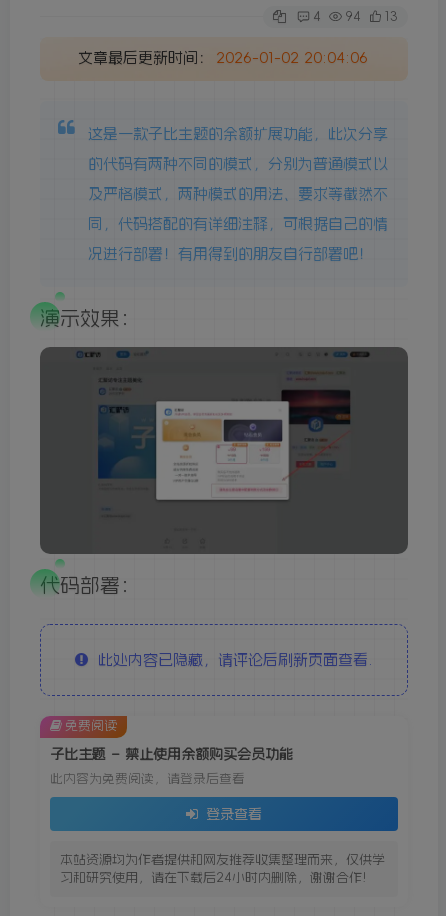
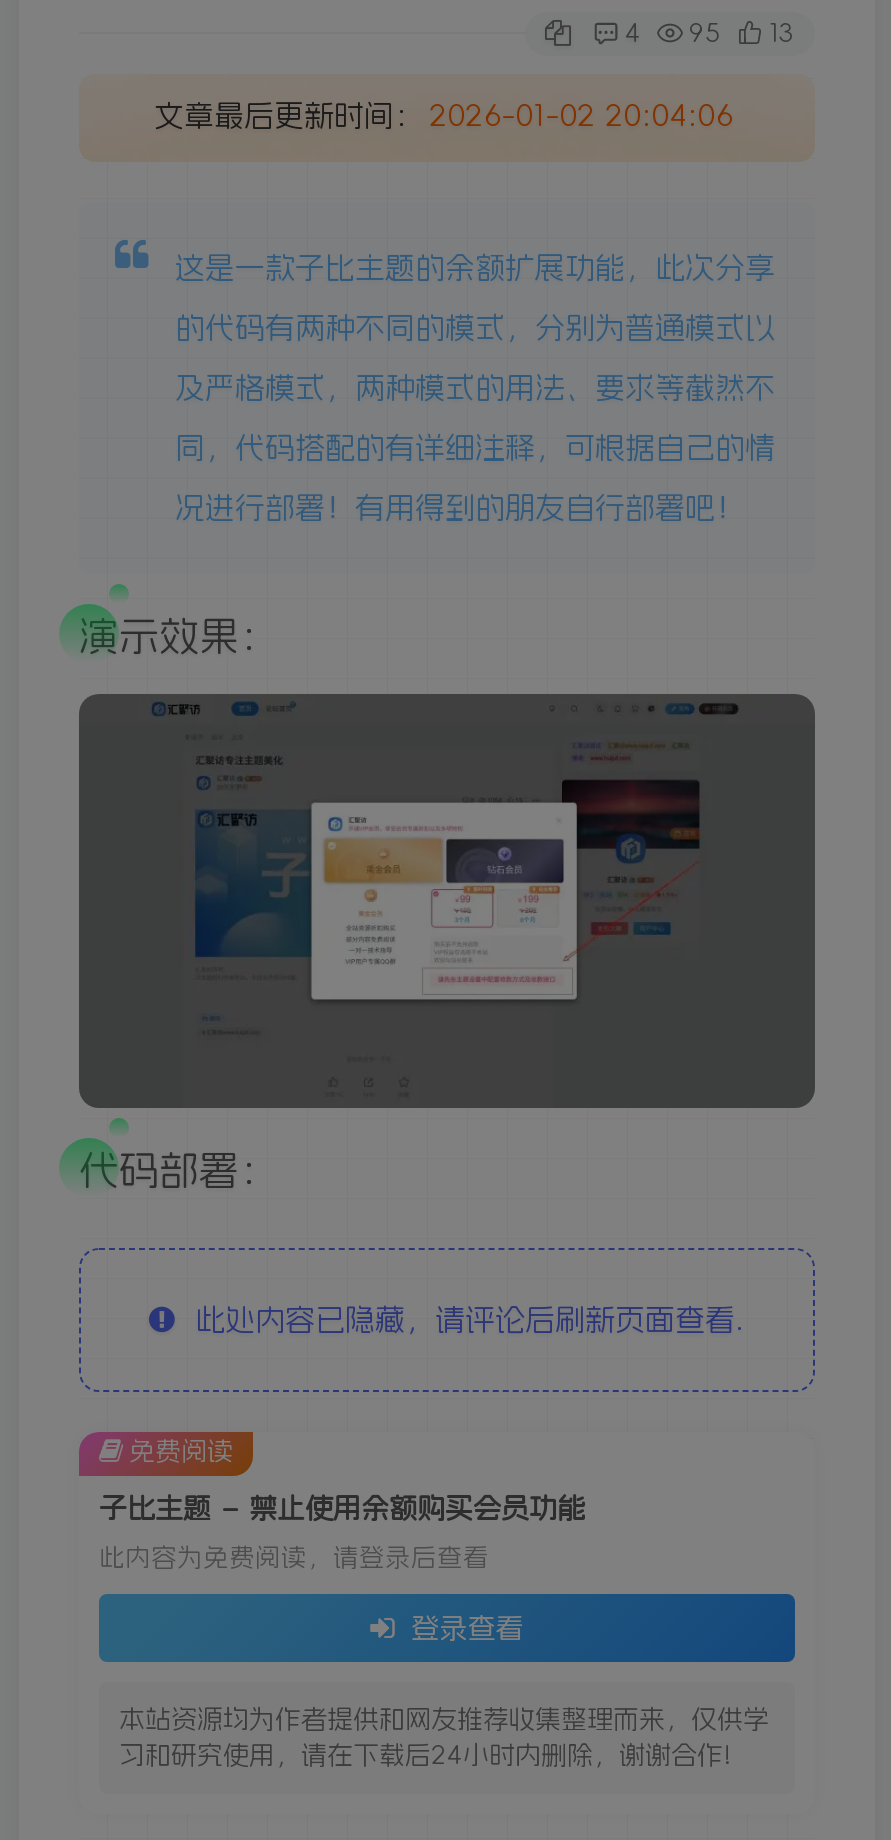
- 4 94 13
+ 4 95 13
